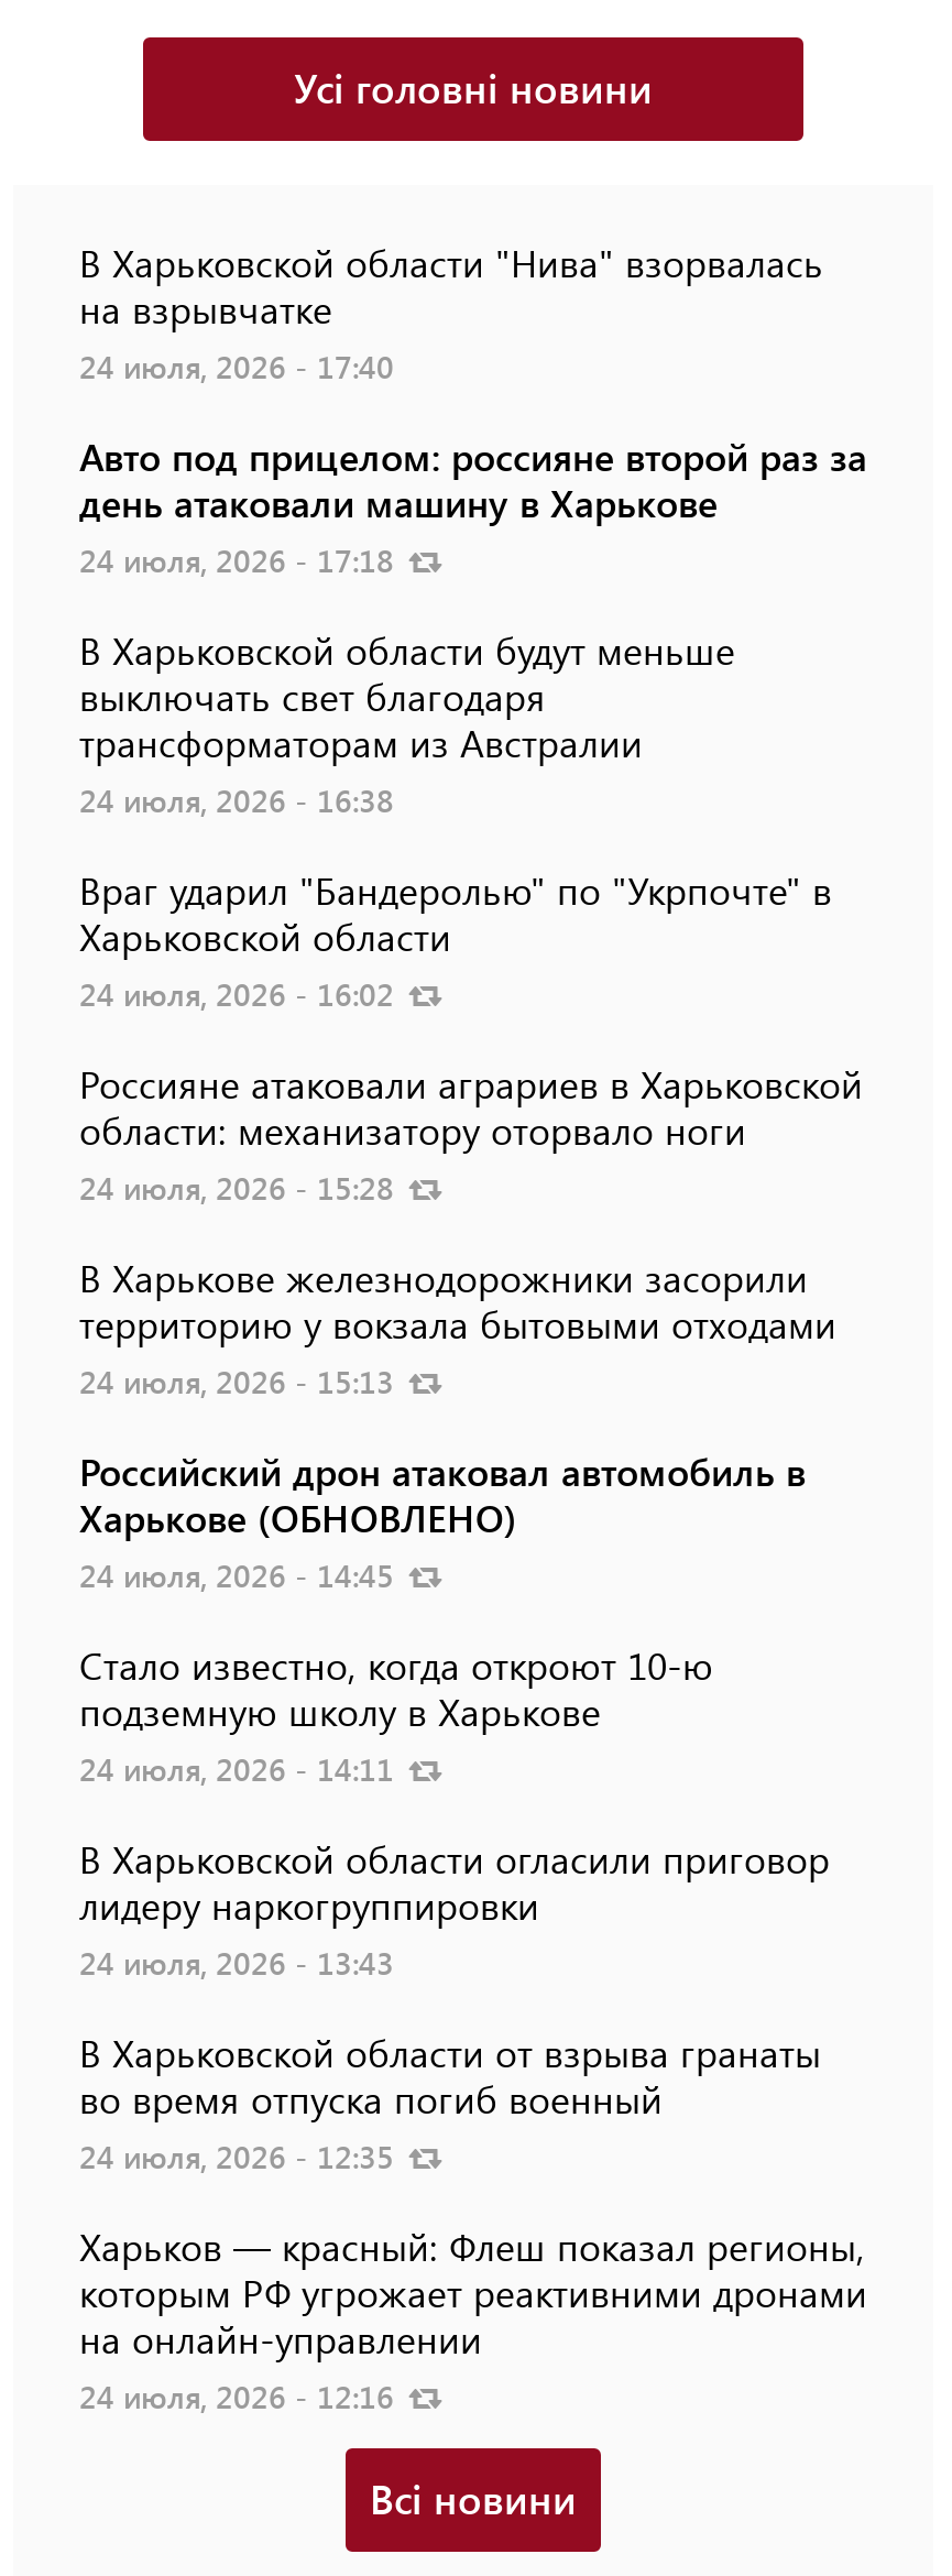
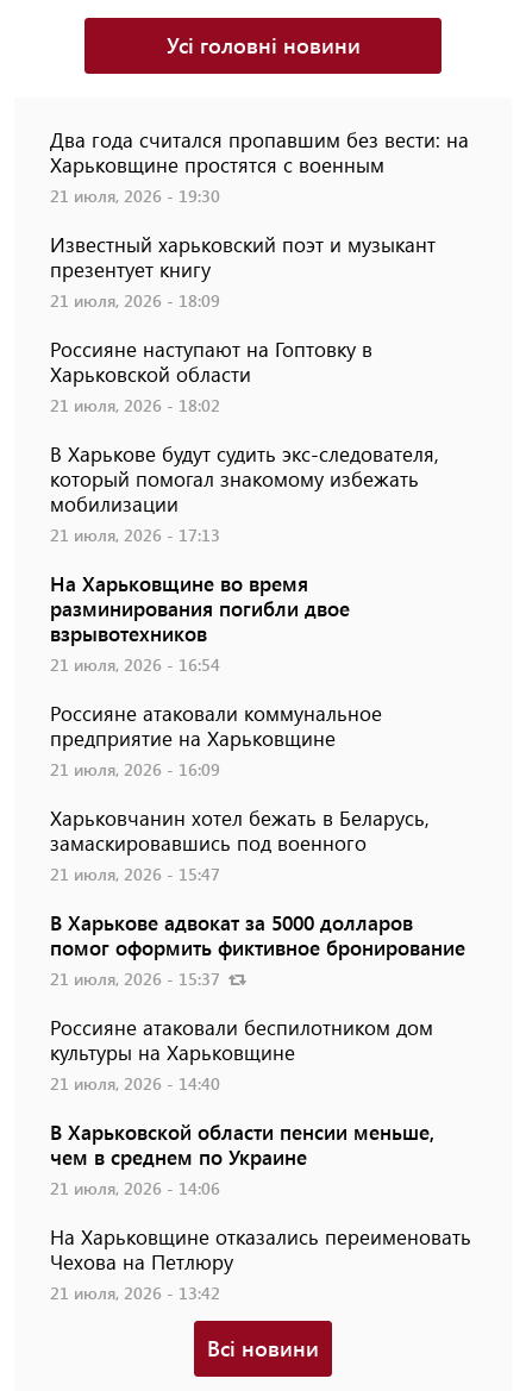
- В Харьковской области "Нива" взорвалась
- на взрывчатке
- 24 июля, 2026 - 17:40
- Авто под прицелом: россияне второй раз за
- день атаковали машину в Харькове
- 24 июля, 2026 - 17:18
- В Харьковской области будут меньше
- выключать свет благодаря
- трансформаторам из Австралии
- 24 июля, 2026 - 16:38
- Враг ударил "Бандеролью" по "Укрпочте" в
+ Два года считался пропавшим без вести: на
+ Харьковщине простятся с военным
+ 21 июля, 2026 - 19:30
+ Известный харьковский поэт и музыкант
+ презентует книгу
+ 21 июля, 2026 - 18:09
+ Россияне наступают на Гоптовку в

moved up: Харьковской области

- 24 июля, 2026 - 16:02
- Россияне атаковали аграриев в Харьковской
- области: механизатору оторвало ноги
- 24 июля, 2026 - 15:28
- В Харькове железнодорожники засорили
- территорию у вокзала бытовыми отходами
- 24 июля, 2026 - 15:13
- Российский дрон атаковал автомобиль в
- Харькове (ОБНОВЛЕНО)
- 24 июля, 2026 - 14:45
- Стало известно, когда откроют 10-ю
- подземную школу в Харькове
- 24 июля, 2026 - 14:11
- В Харьковской области огласили приговор
- лидеру наркогруппировки
- 24 июля, 2026 - 13:43
- В Харьковской области от взрыва гранаты
- во время отпуска погиб военный
- 24 июля, 2026 - 12:35
- Харьков — красный: Флеш показал регионы,
- которым РФ угрожает реактивними дронами
- на онлайн-управлении
- 24 июля, 2026 - 12:16
+ 21 июля, 2026 - 18:02
+ В Харькове будут судить экс-следователя,
+ который помогал знакомому избежать
+ мобилизации
+ 21 июля, 2026 - 17:13
+ На Харьковщине во время
+ разминирования погибли двое
+ взрывотехников
+ 21 июля, 2026 - 16:54
+ Россияне атаковали коммунальное
+ предприятие на Харьковщине
+ 21 июля, 2026 - 16:09
+ Харьковчанин хотел бежать в Беларусь,
+ замаскировавшись под военного
+ 21 июля, 2026 - 15:47
+ В Харькове адвокат за 5000 долларов
+ помог оформить фиктивное бронирование
+ 21 июля, 2026 - 15:37
+ Россияне атаковали беспилотником дом
+ культуры на Харьковщине
+ 21 июля, 2026 - 14:40
+ В Харьковской области пенсии меньше,
+ чем в среднем по Украине
+ 21 июля, 2026 - 14:06
+ На Харьковщине отказались переименовать
+ Чехова на Петлюру
+ 21 июля, 2026 - 13:42
